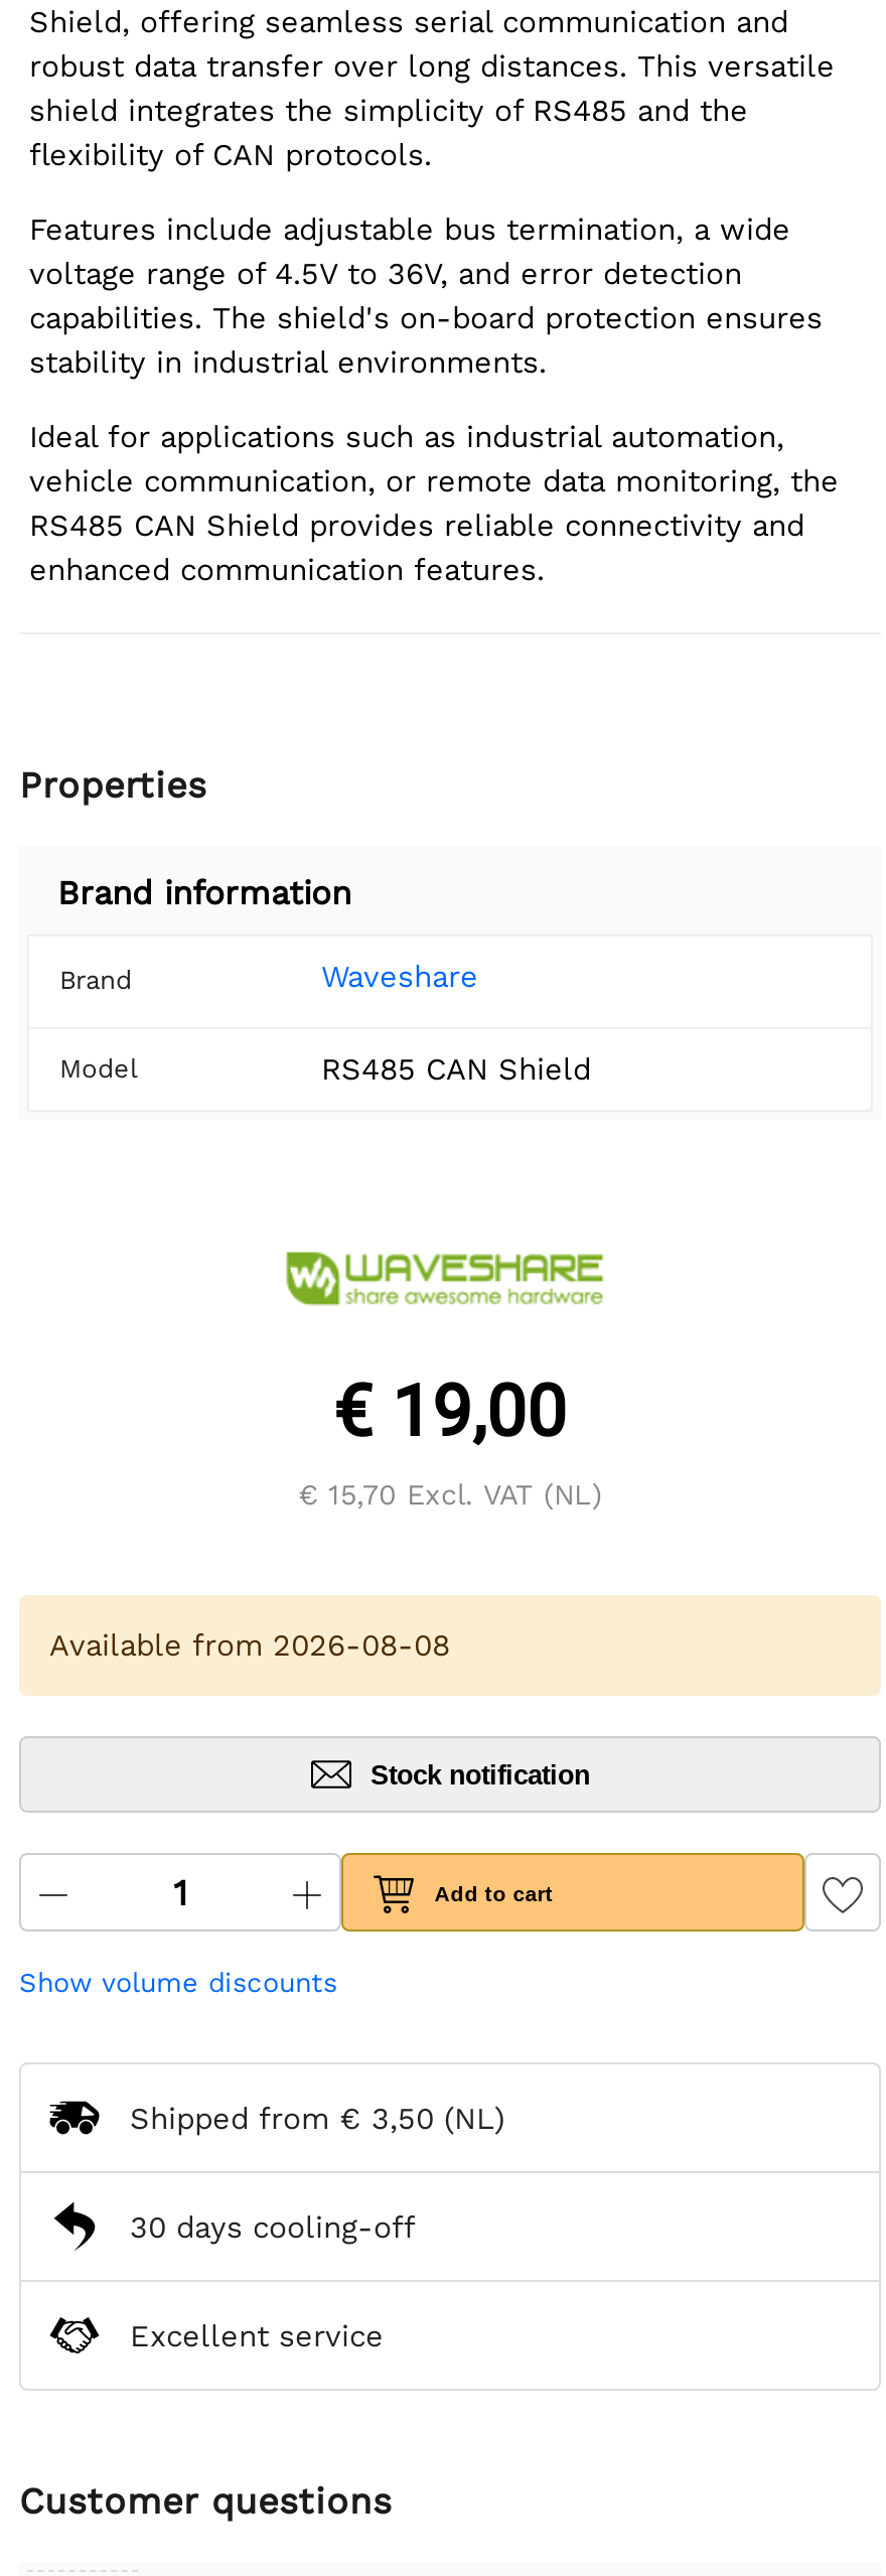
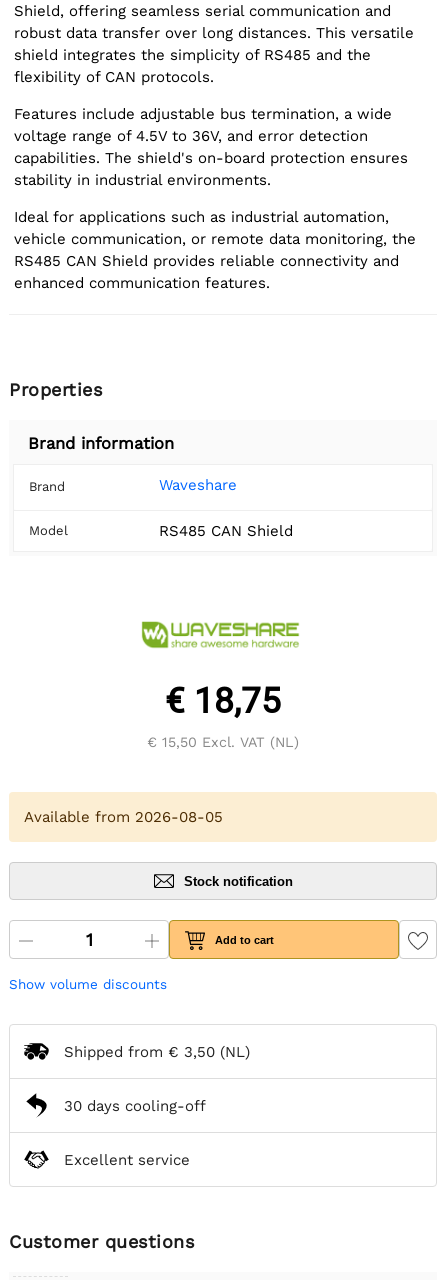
- € 19,00
+ € 18,75

- € 15,70 Excl. VAT (NL)
+ € 15,50 Excl. VAT (NL)

- Available from 2026-08-08
+ Available from 2026-08-05
